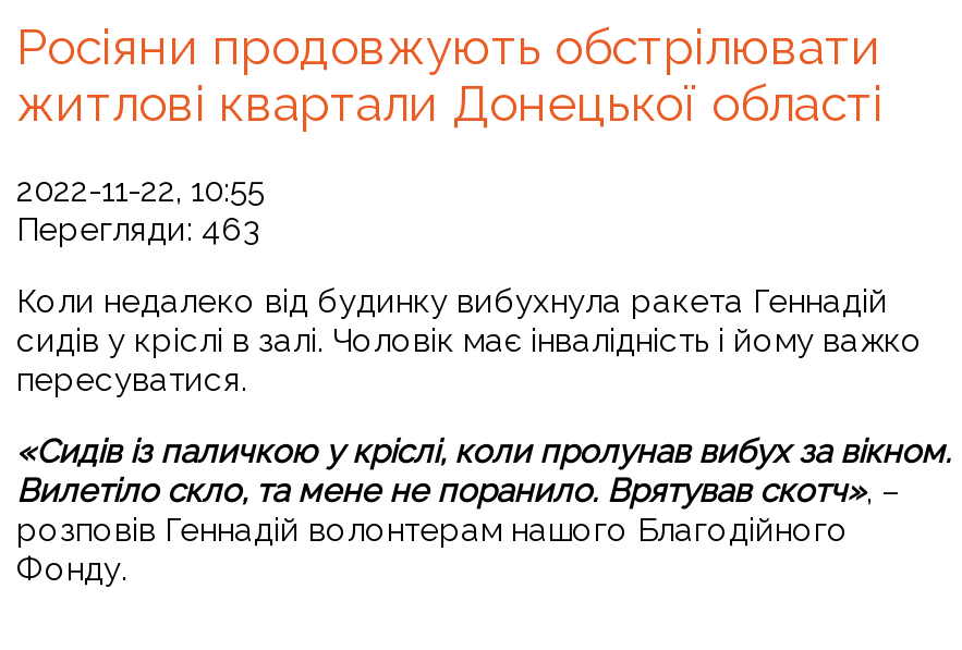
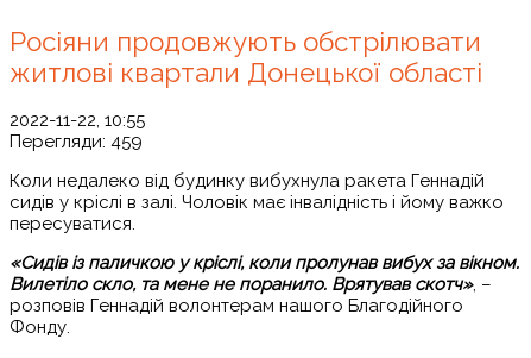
- Перегляди: 463
+ Перегляди: 459
